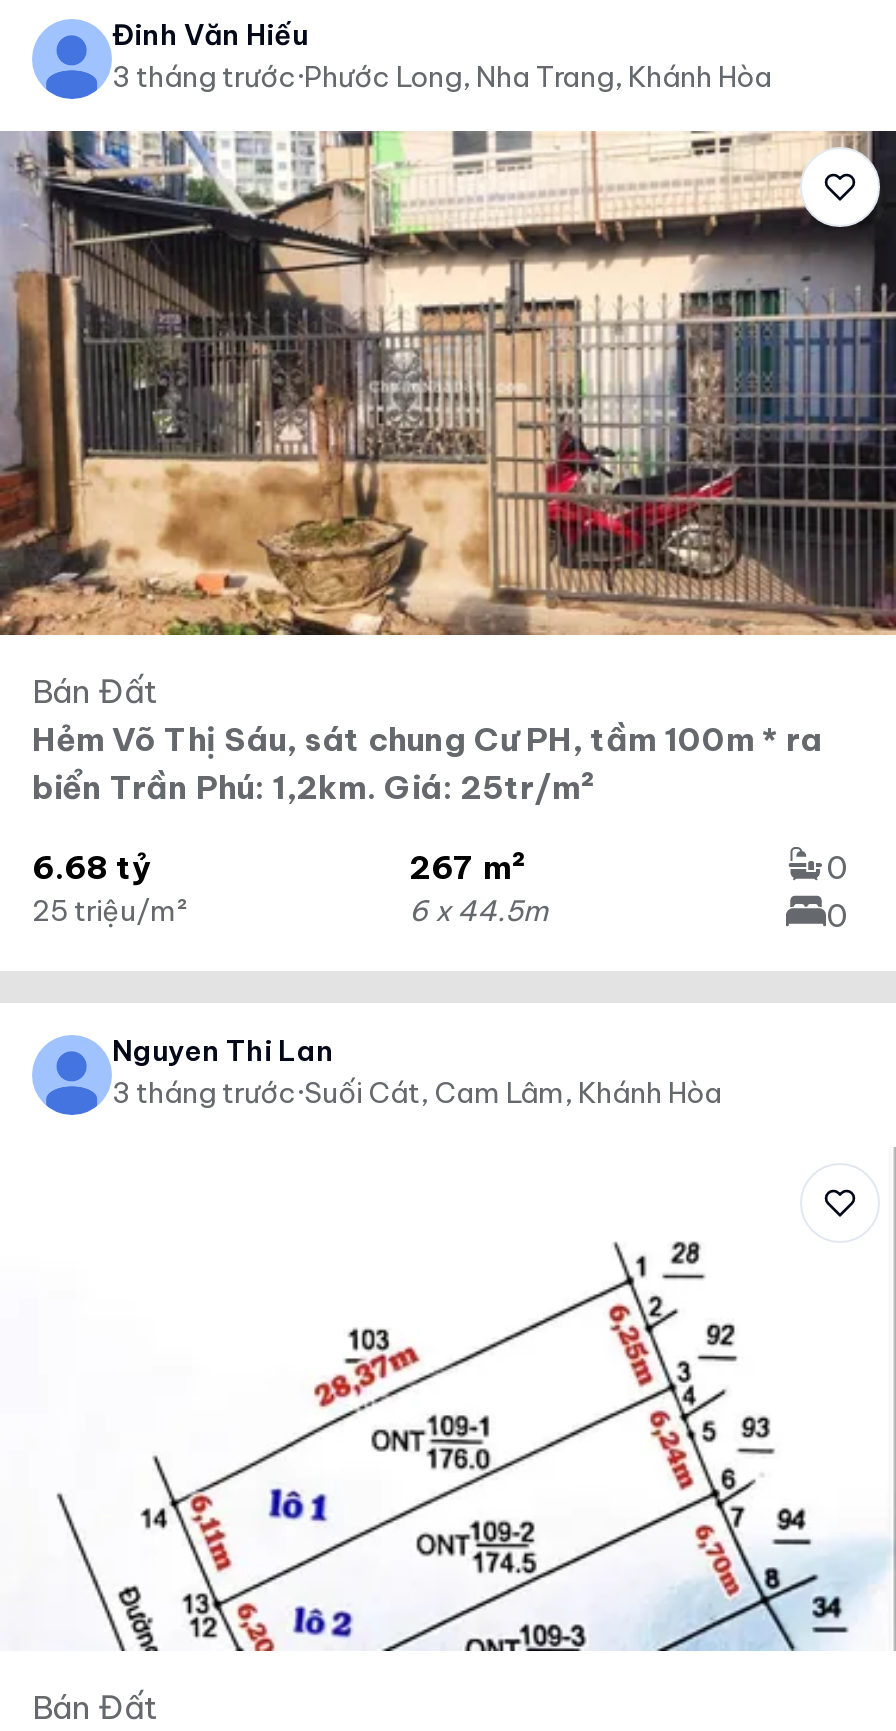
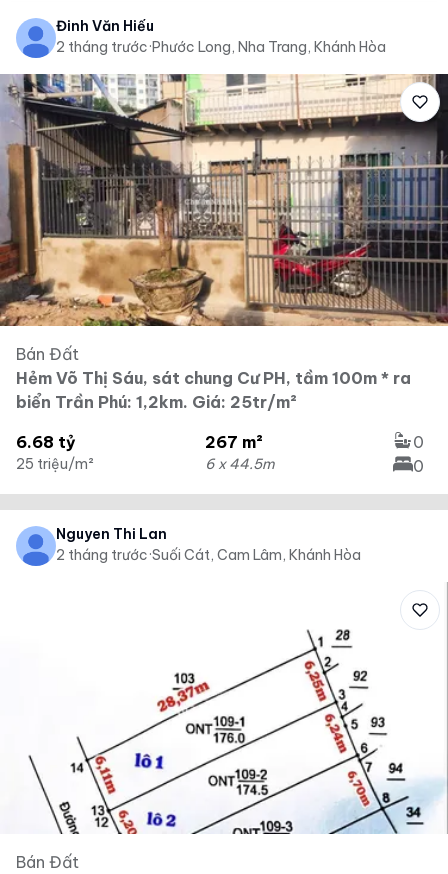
- 3 tháng trước·Phước Long, Nha Trang, Khánh Hòa
+ 2 tháng trước·Phước Long, Nha Trang, Khánh Hòa

- 3 tháng trước·Suối Cát, Cam Lâm, Khánh Hòa
+ 2 tháng trước·Suối Cát, Cam Lâm, Khánh Hòa
